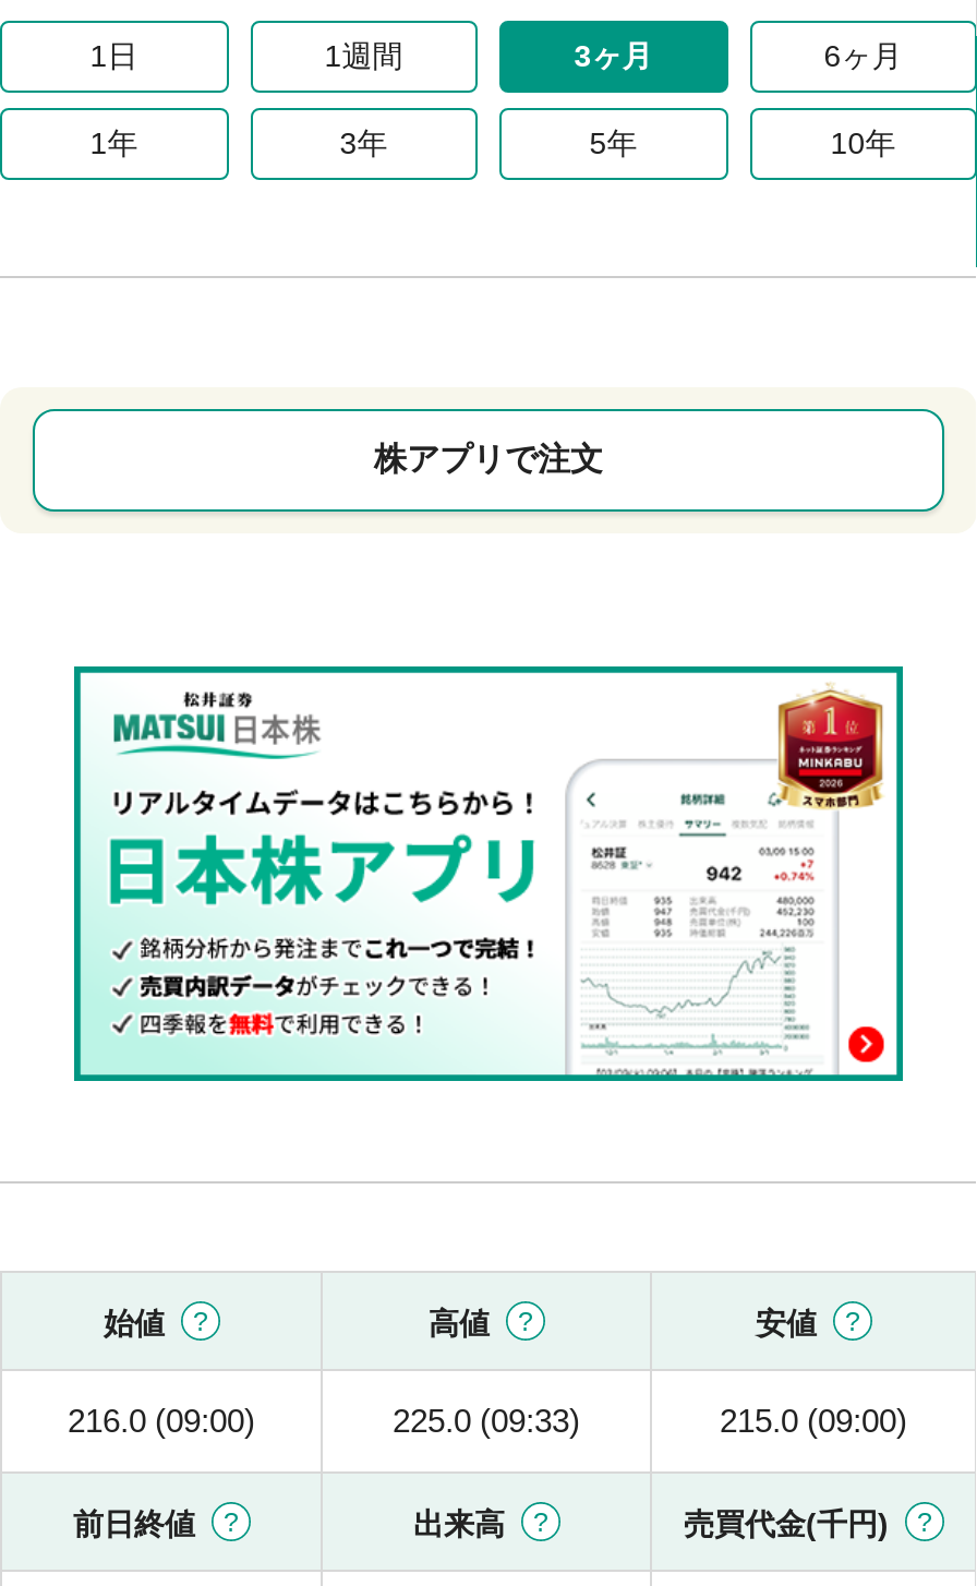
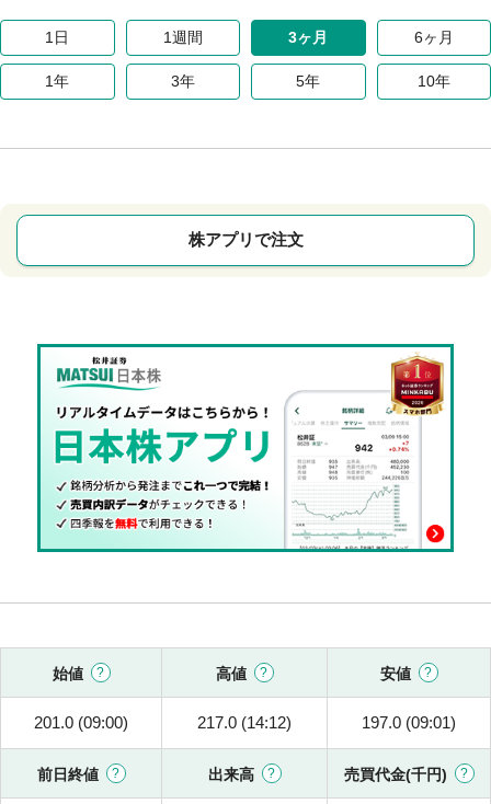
- 216.0 (09:00)
+ 201.0 (09:00)

- 225.0 (09:33)
+ 217.0 (14:12)

- 215.0 (09:00)
+ 197.0 (09:01)
